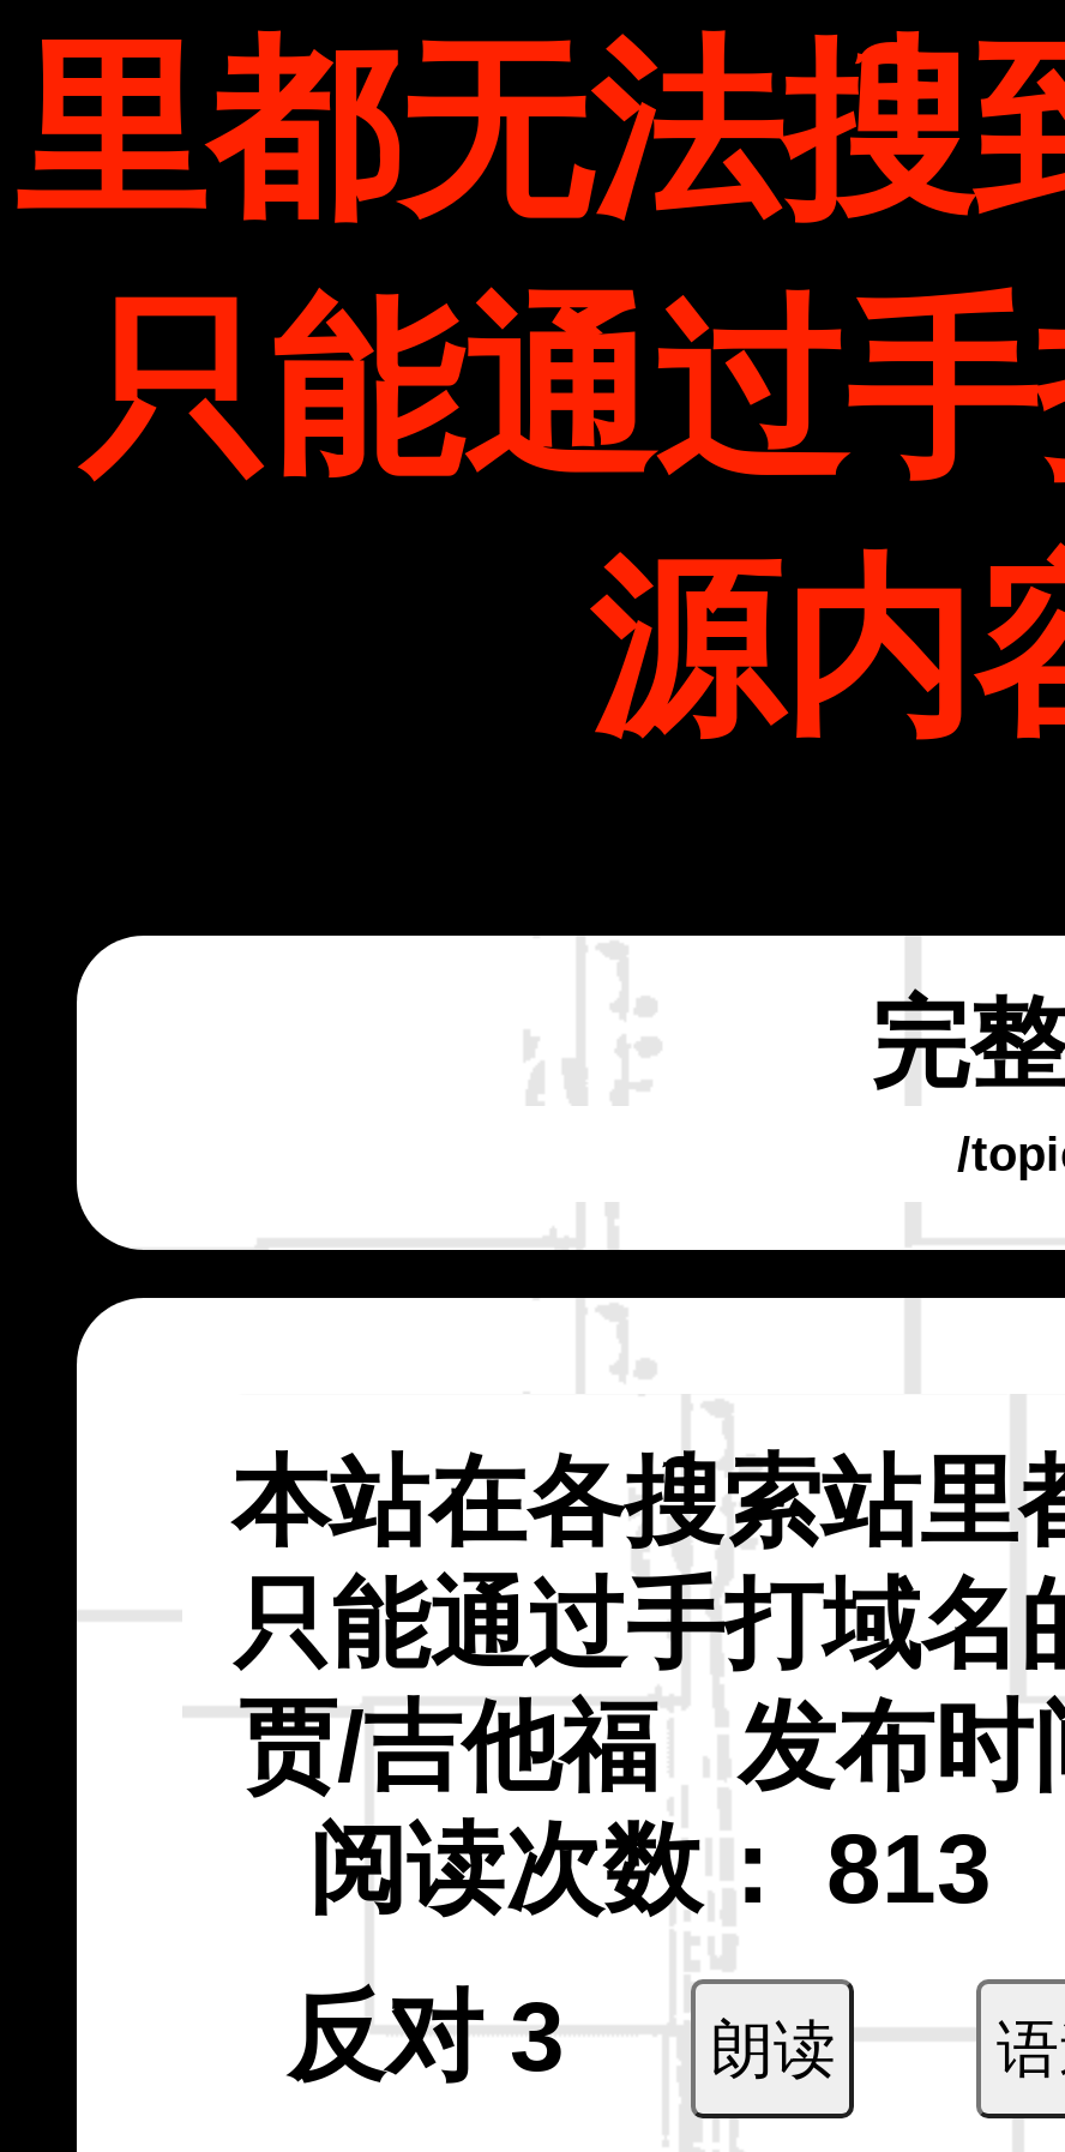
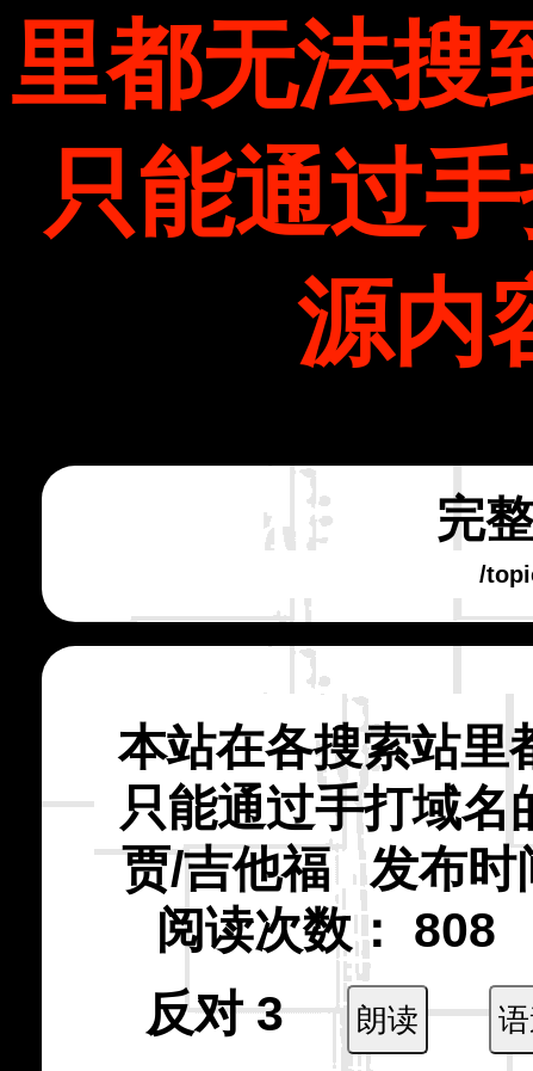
- 阅读次数：813
+ 阅读次数：808
